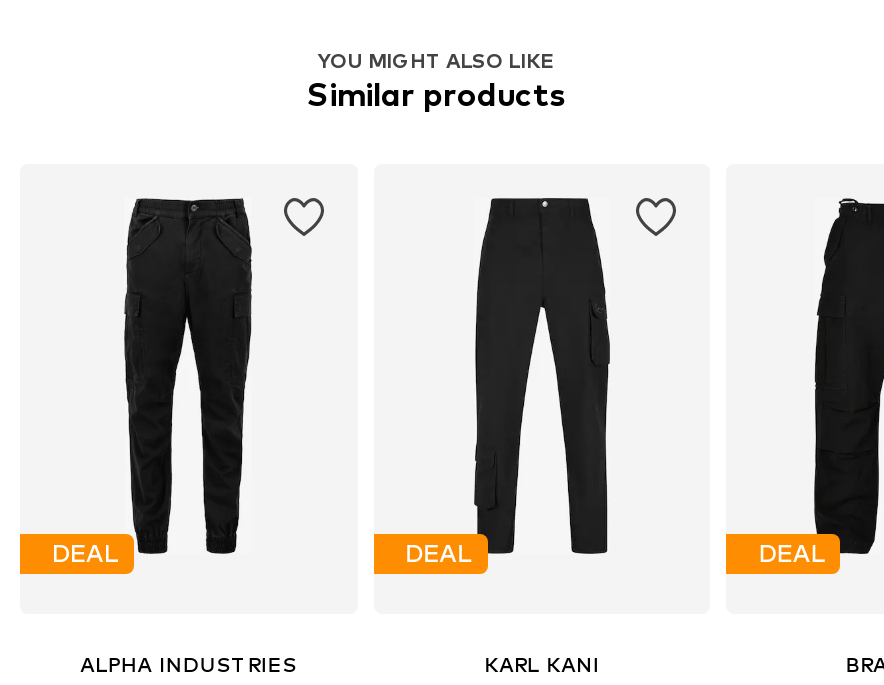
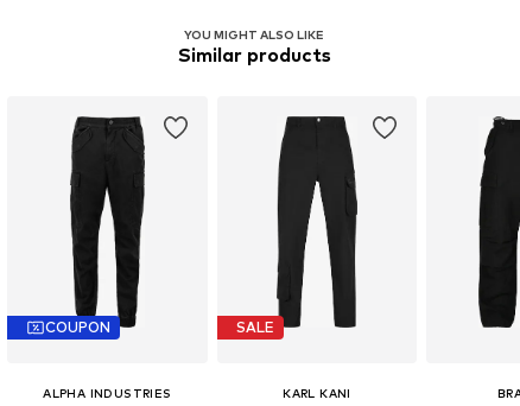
- DEAL
+ COUPON

- DEAL
+ SALE

- DEAL
